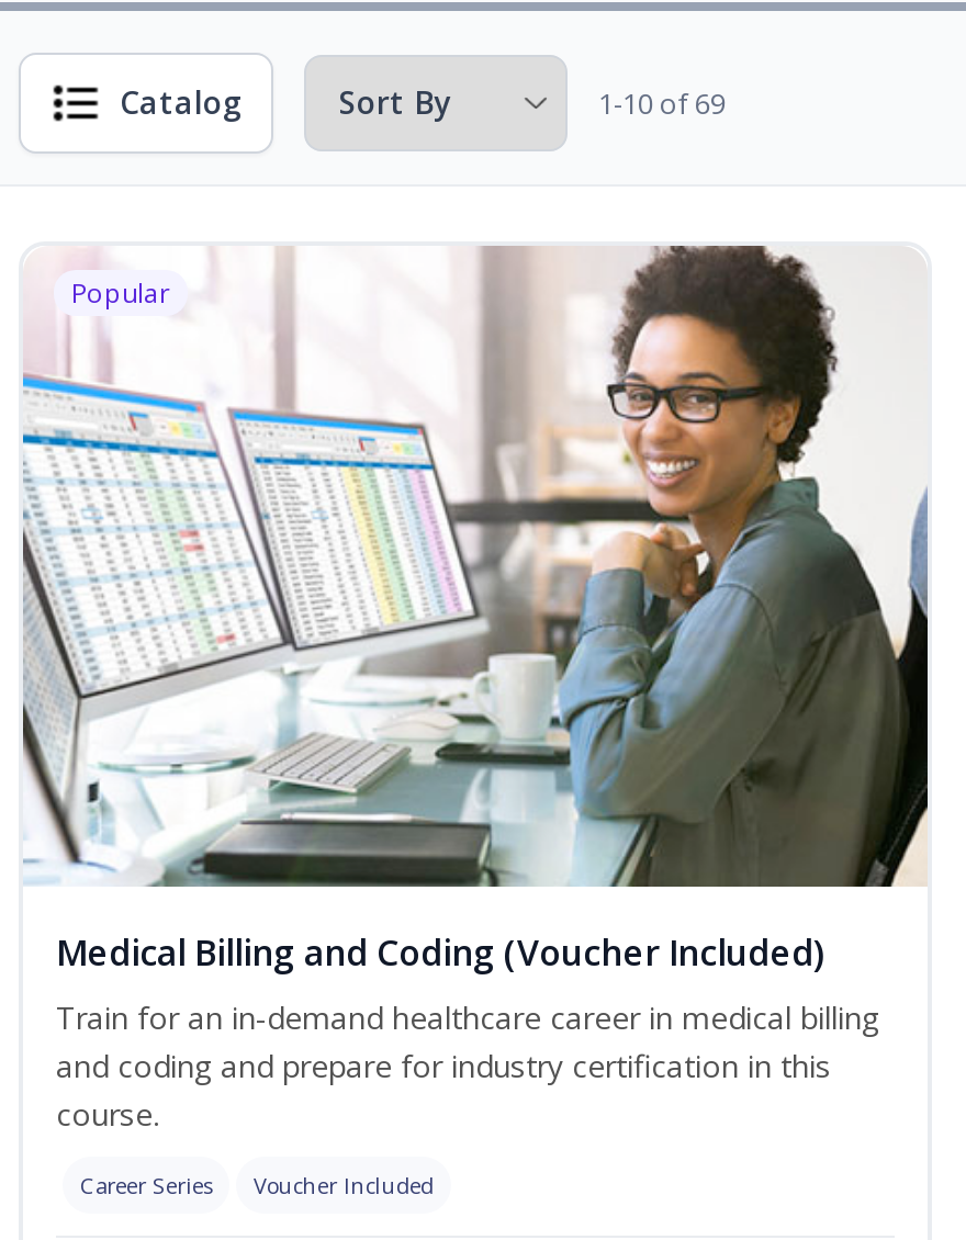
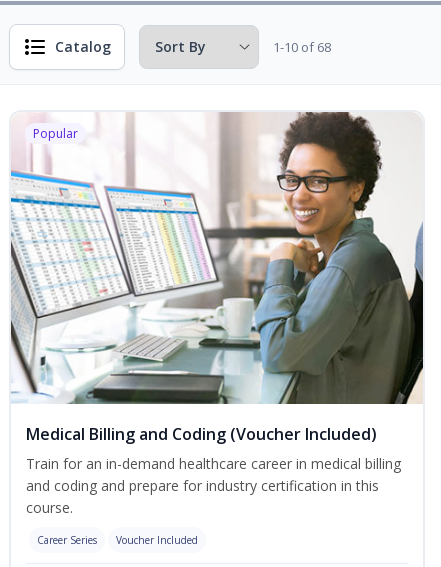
- 1-10 of 69
+ 1-10 of 68
